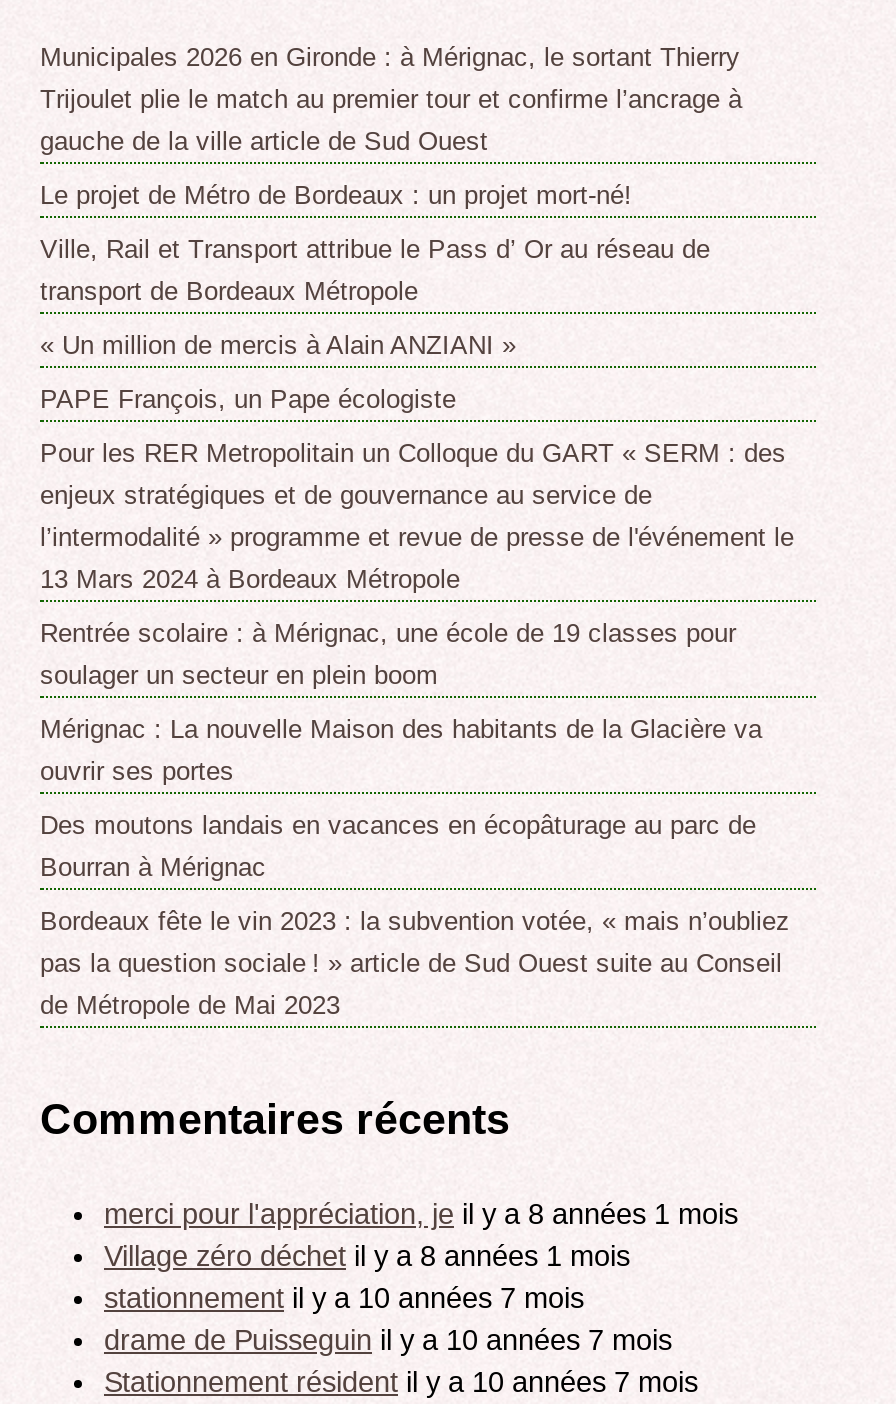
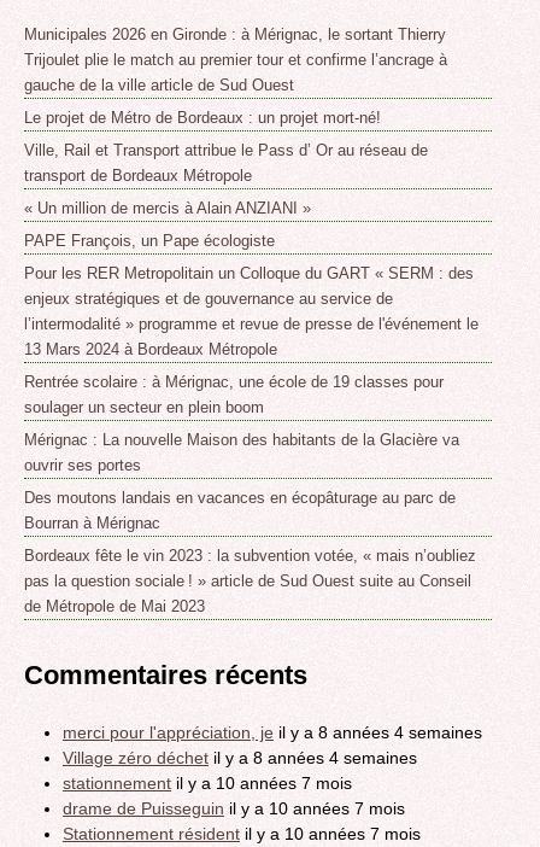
- merci pour l'appréciation, je il y a 8 années 1 mois
+ merci pour l'appréciation, je il y a 8 années 4 semaines

- Village zéro déchet il y a 8 années 1 mois
+ Village zéro déchet il y a 8 années 4 semaines
